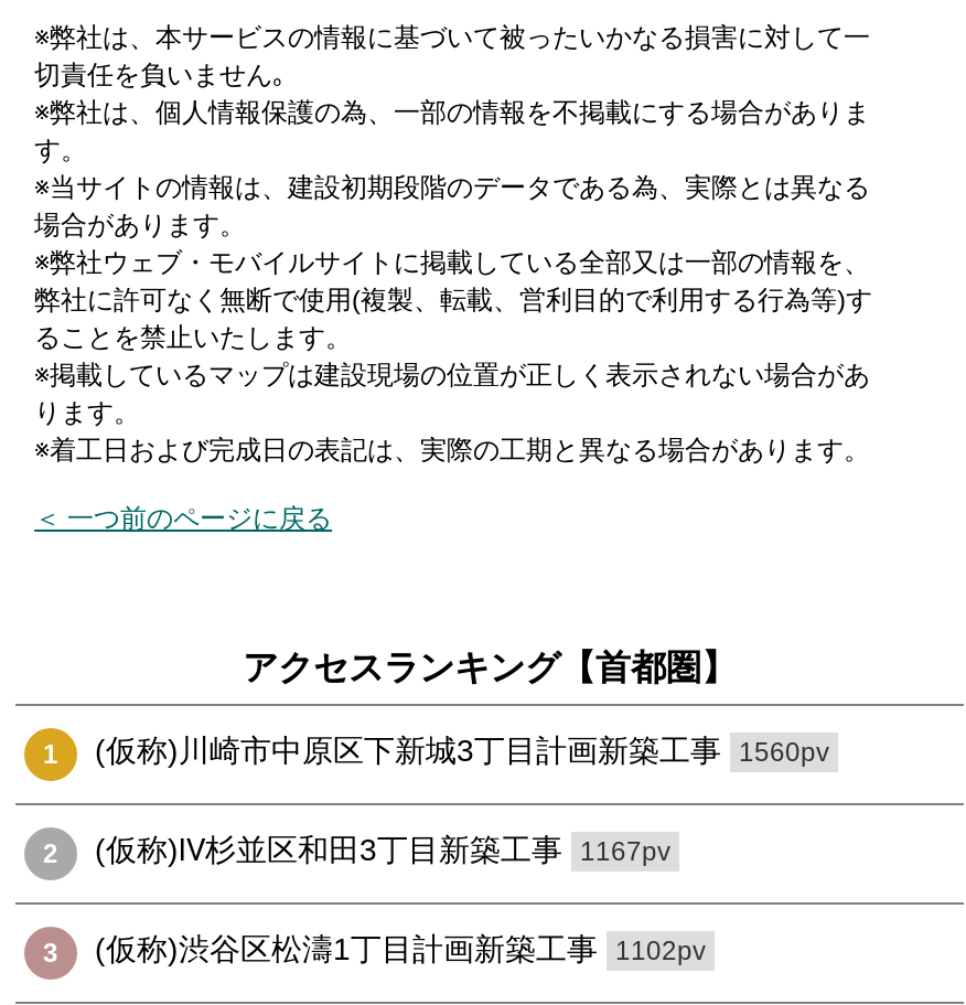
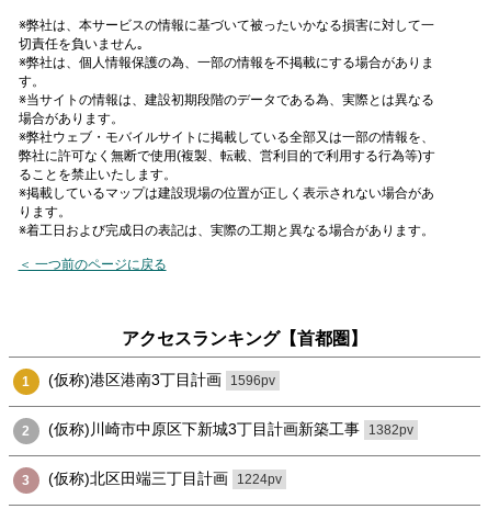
- (仮称)川崎市中原区下新城3丁目計画新築工事 1560pv
+ (仮称)港区港南3丁目計画 1596pv

- (仮称)Ⅳ杉並区和田3丁目新築工事 1167pv
+ (仮称)川崎市中原区下新城3丁目計画新築工事 1382pv

- (仮称)渋谷区松濤1丁目計画新築工事 1102pv
+ (仮称)北区田端三丁目計画 1224pv
